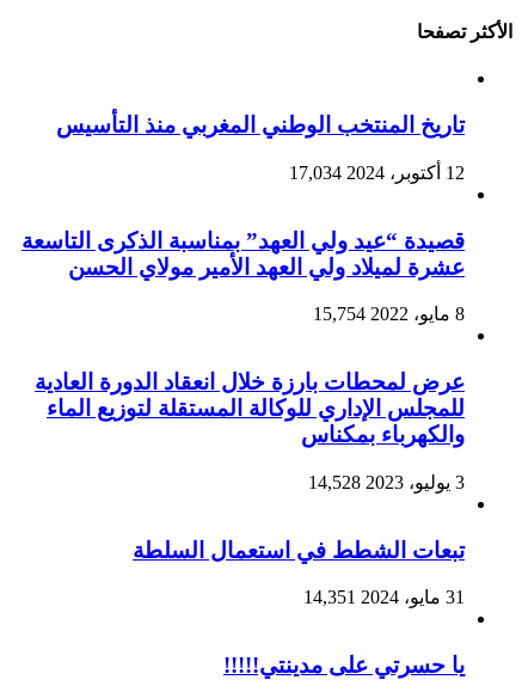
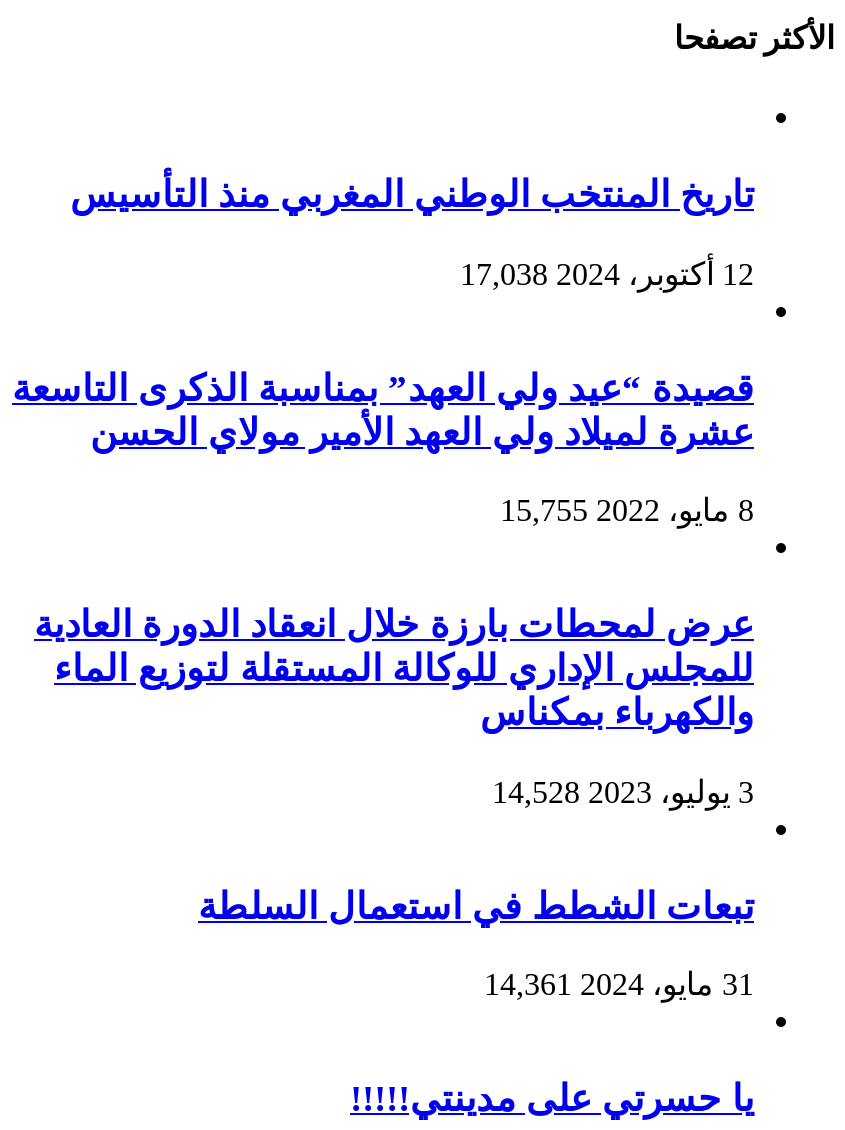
- 17,034
+ 17,038

- 15,754
+ 15,755

- 14,351
+ 14,361
